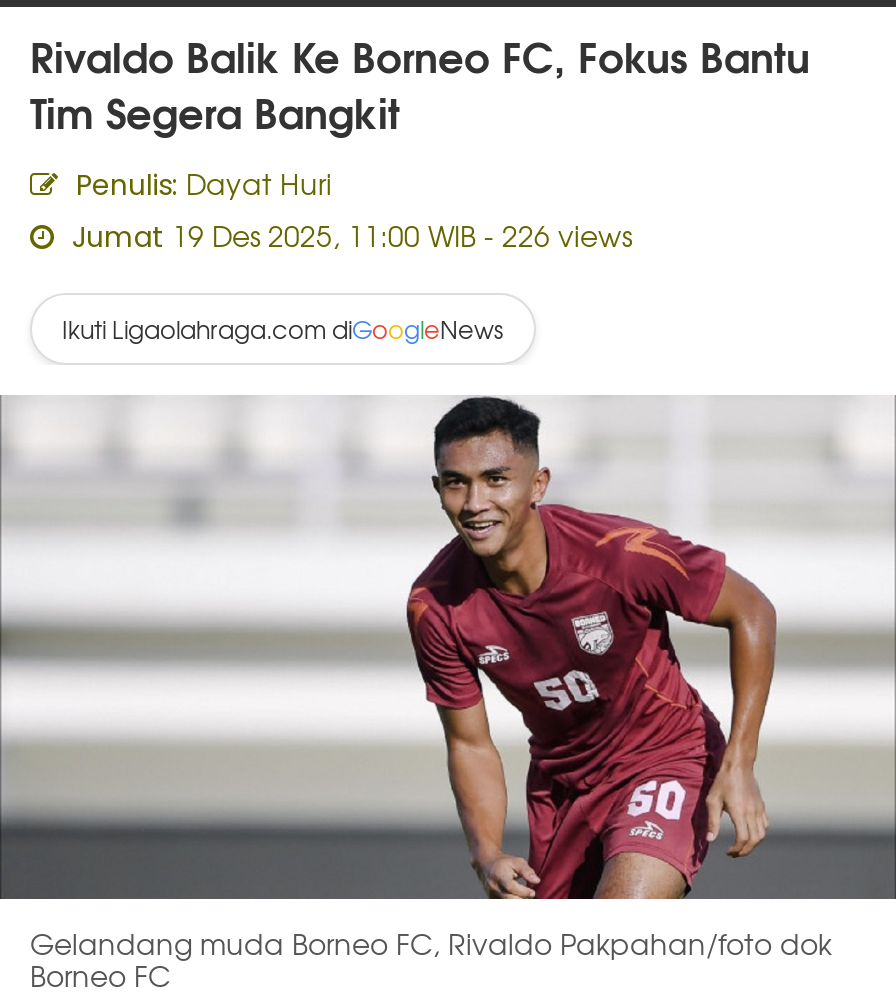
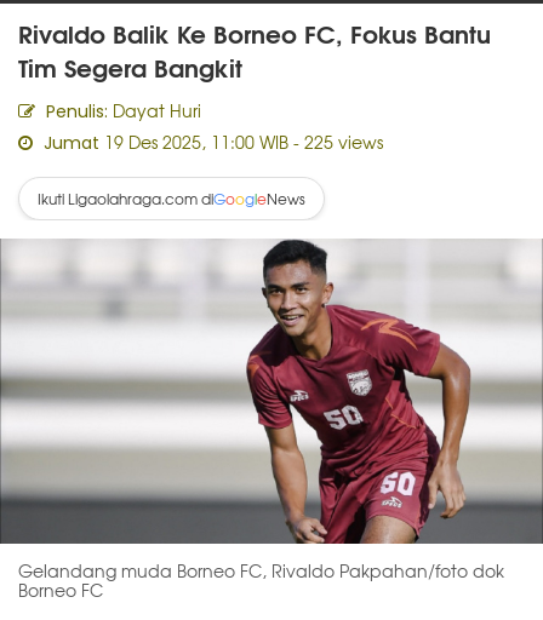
- Jumat 19 Des 2025, 11:00 WIB - 226 views
+ Jumat 19 Des 2025, 11:00 WIB - 225 views
